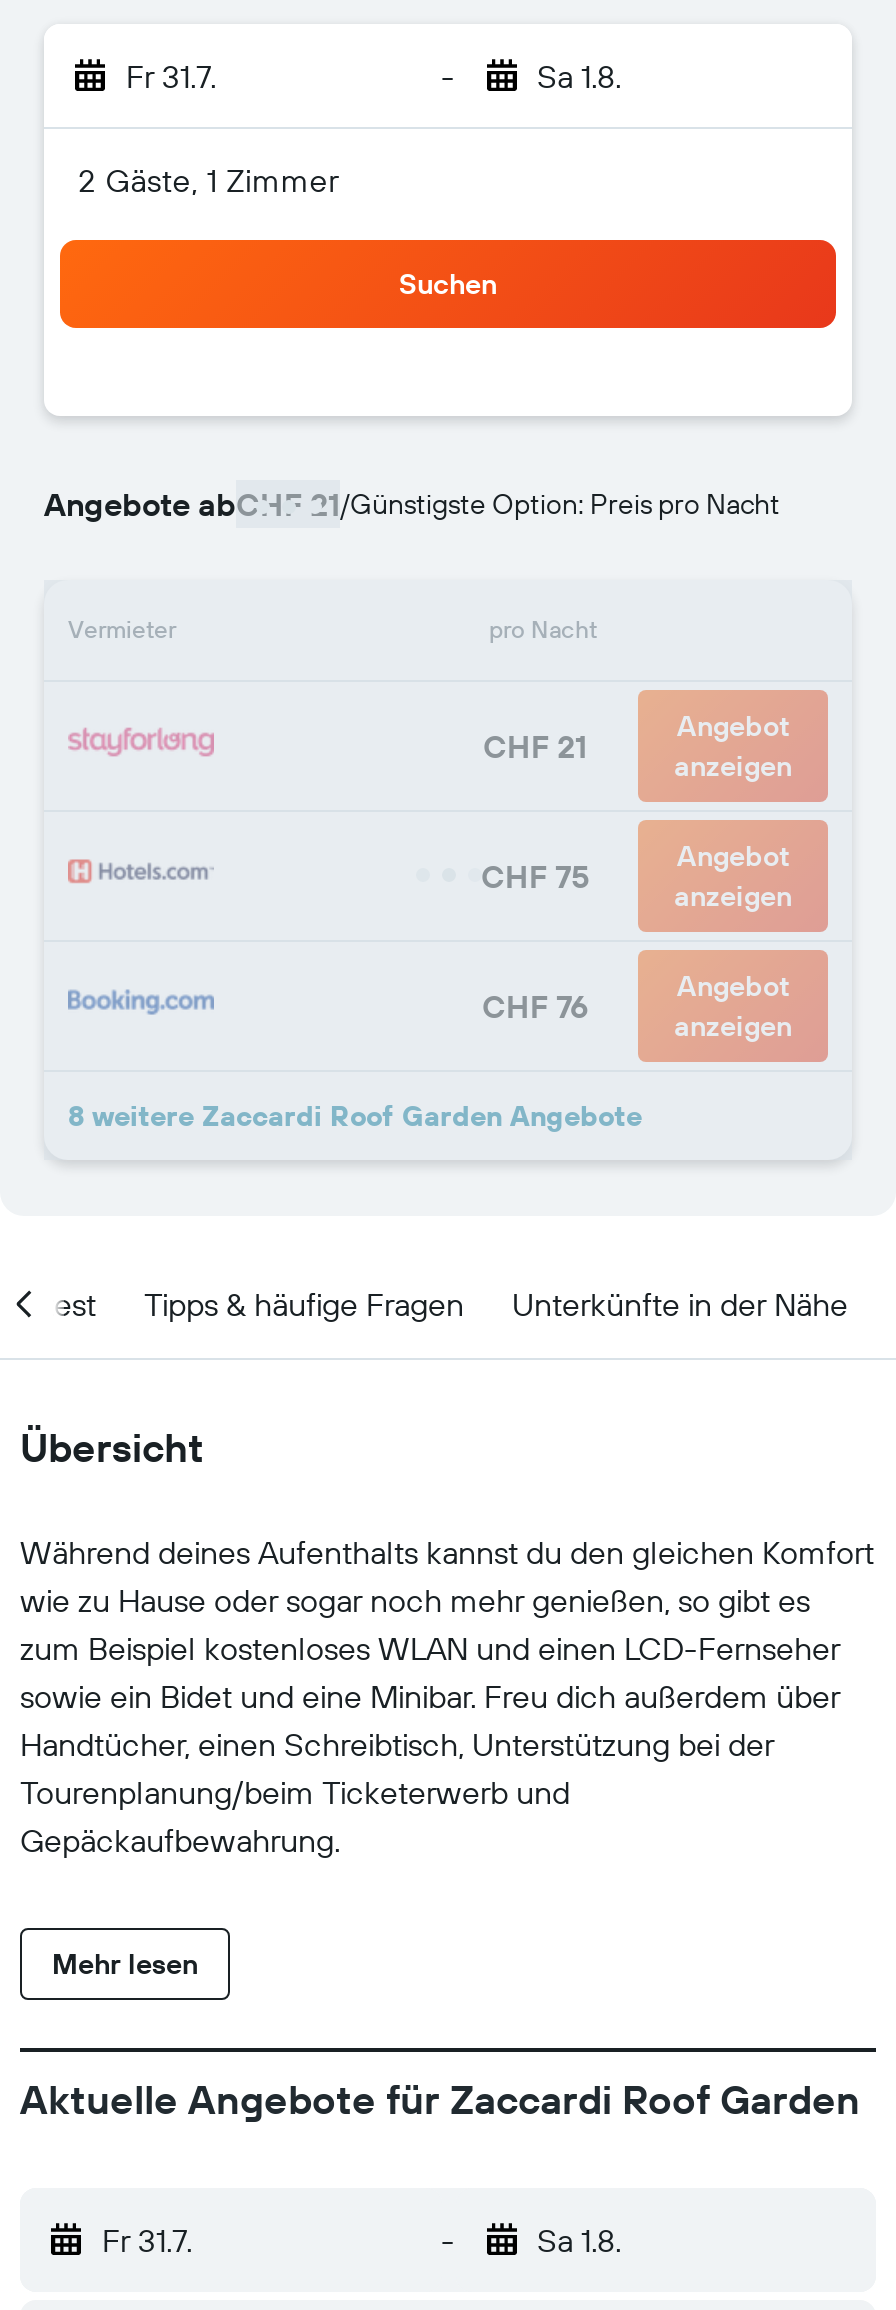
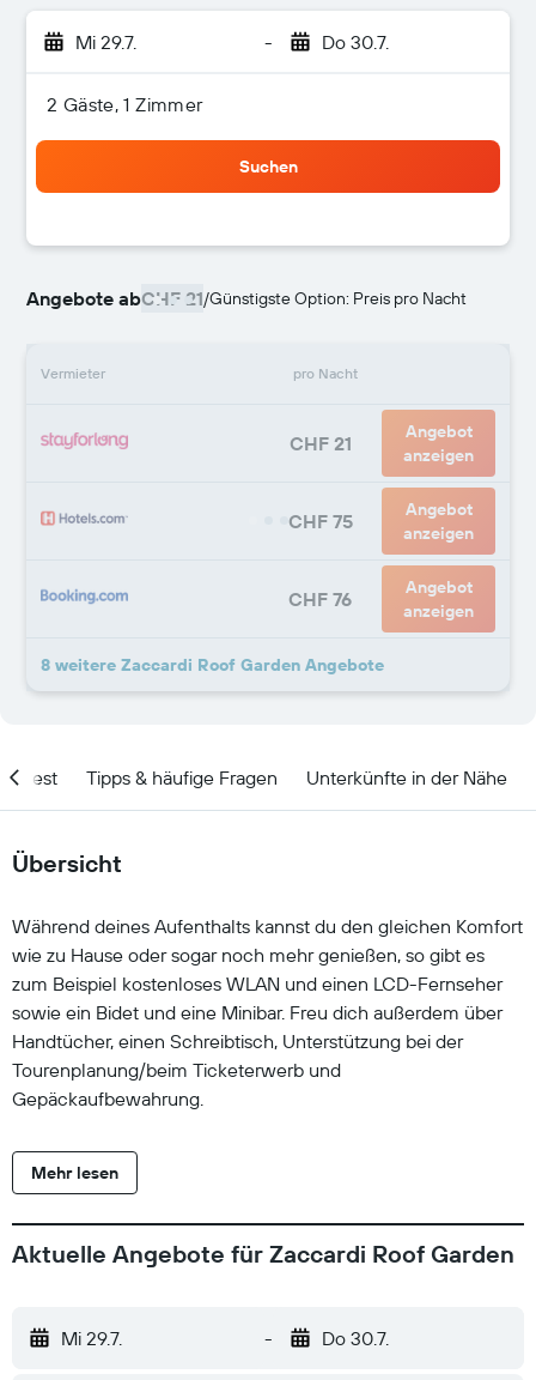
- Fr 31.7.
+ Mi 29.7.

- Sa 1.8.
+ Do 30.7.

- Fr 31.7.
+ Mi 29.7.

- Sa 1.8.
+ Do 30.7.
